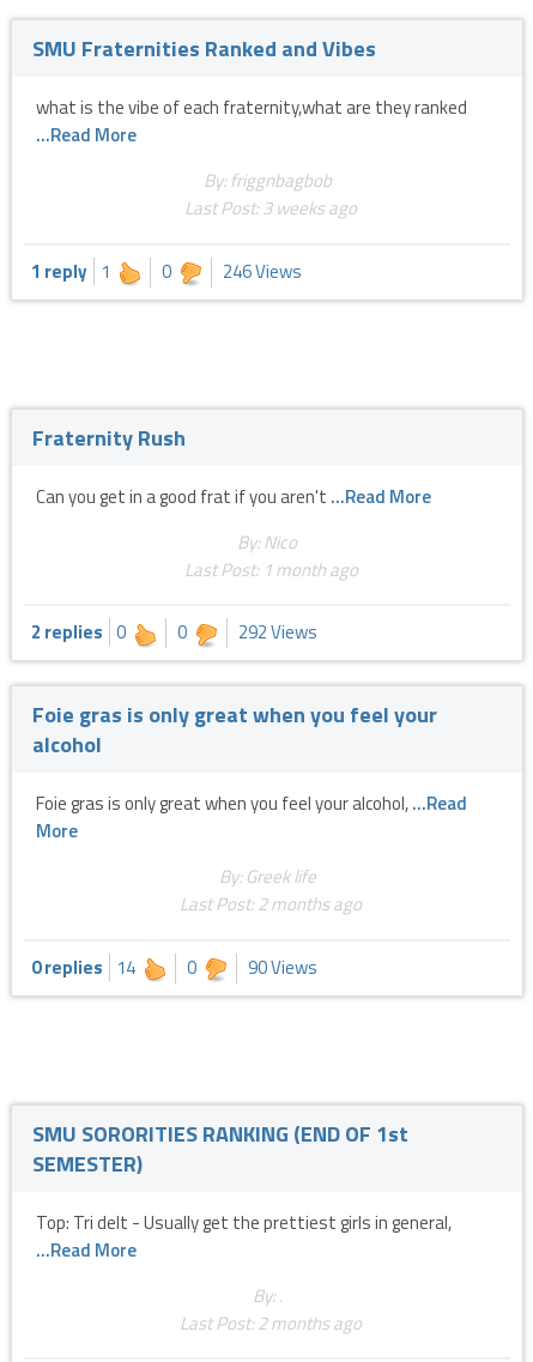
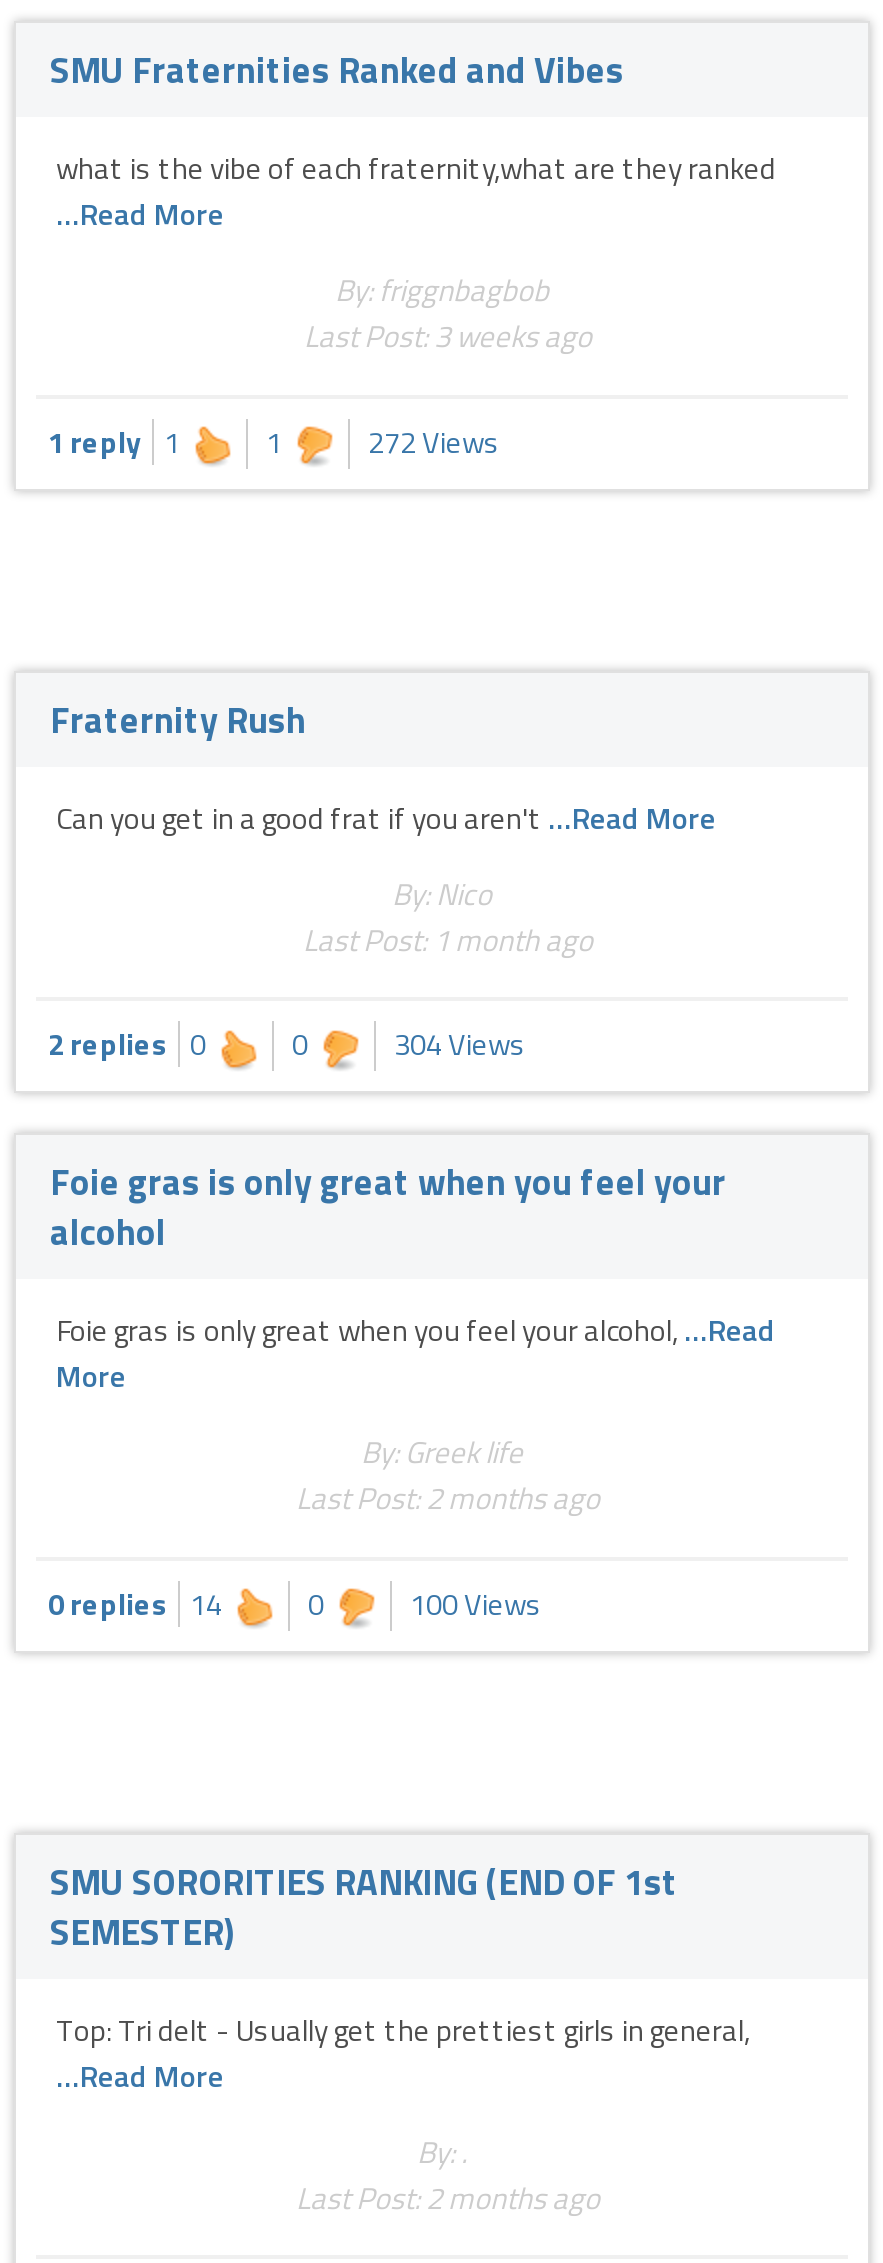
- 0
+ 1

- 246 Views
+ 272 Views

- 2 replies 0 0 292 Views
+ 2 replies 0 0 304 Views

- 90 Views
+ 100 Views
